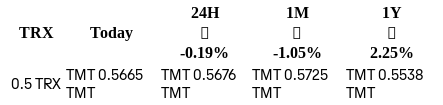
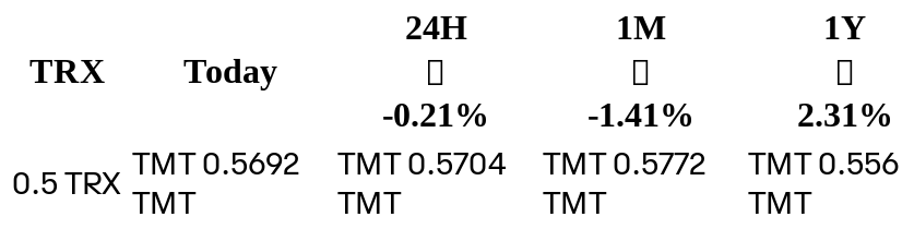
- -0.19%
+ -0.21%

- -1.05%
+ -1.41%

- 2.25%
+ 2.31%

- 0.5 TRX TMT 0.5665
+ 0.5 TRX TMT 0.5692

- TMT 0.5676
+ TMT 0.5704

- TMT 0.5725
+ TMT 0.5772

- TMT 0.5538
+ TMT 0.556
